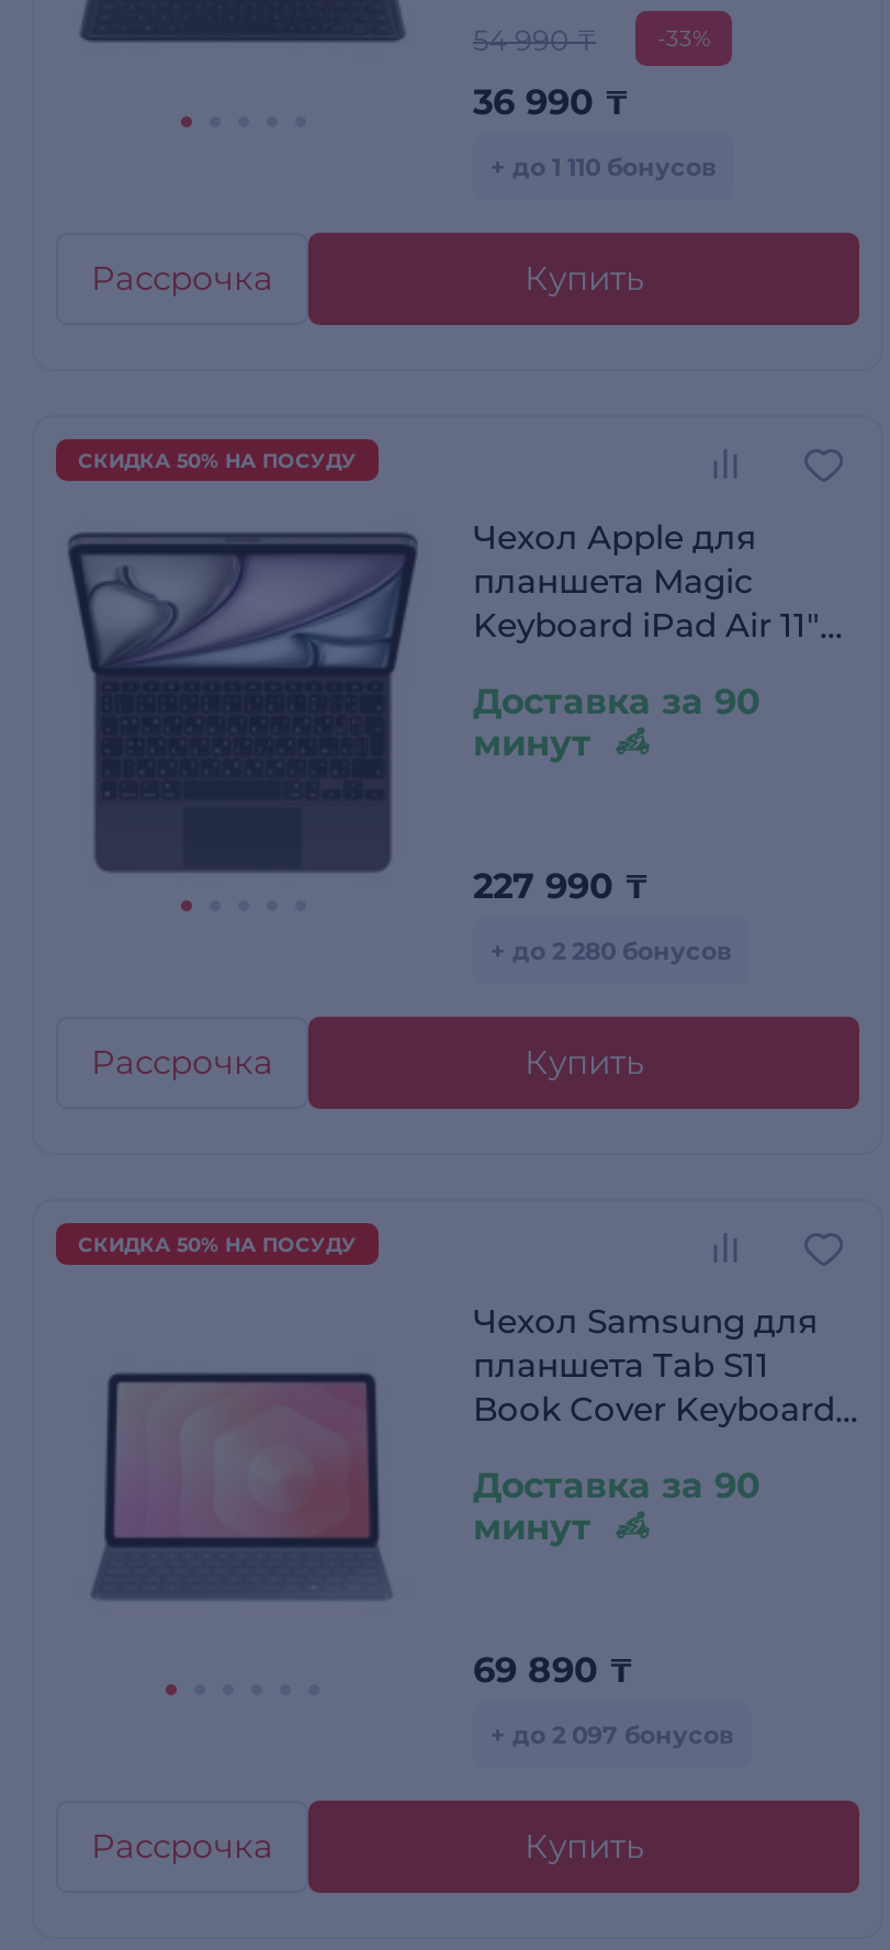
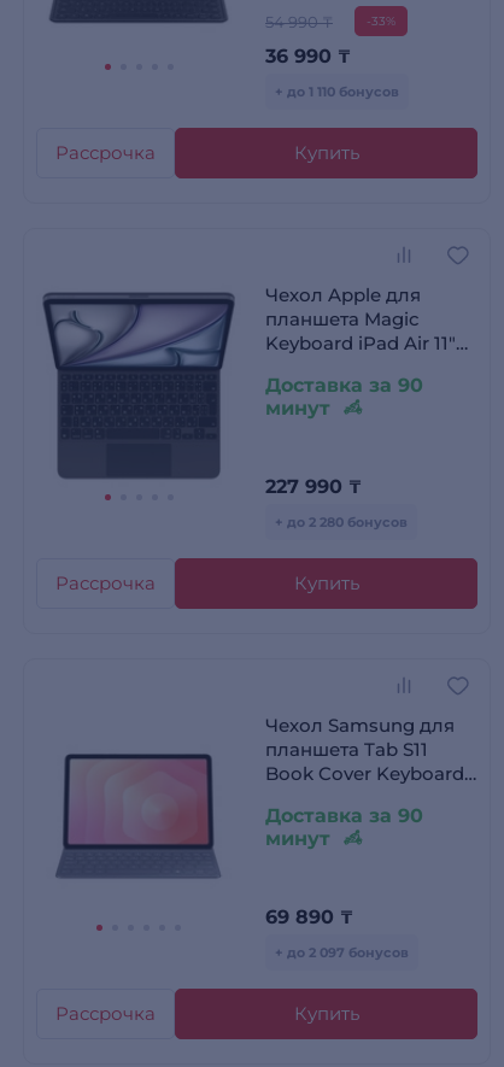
- СКИДКА 50% НА ПОСУДУ

- СКИДКА 50% НА ПОСУДУ
